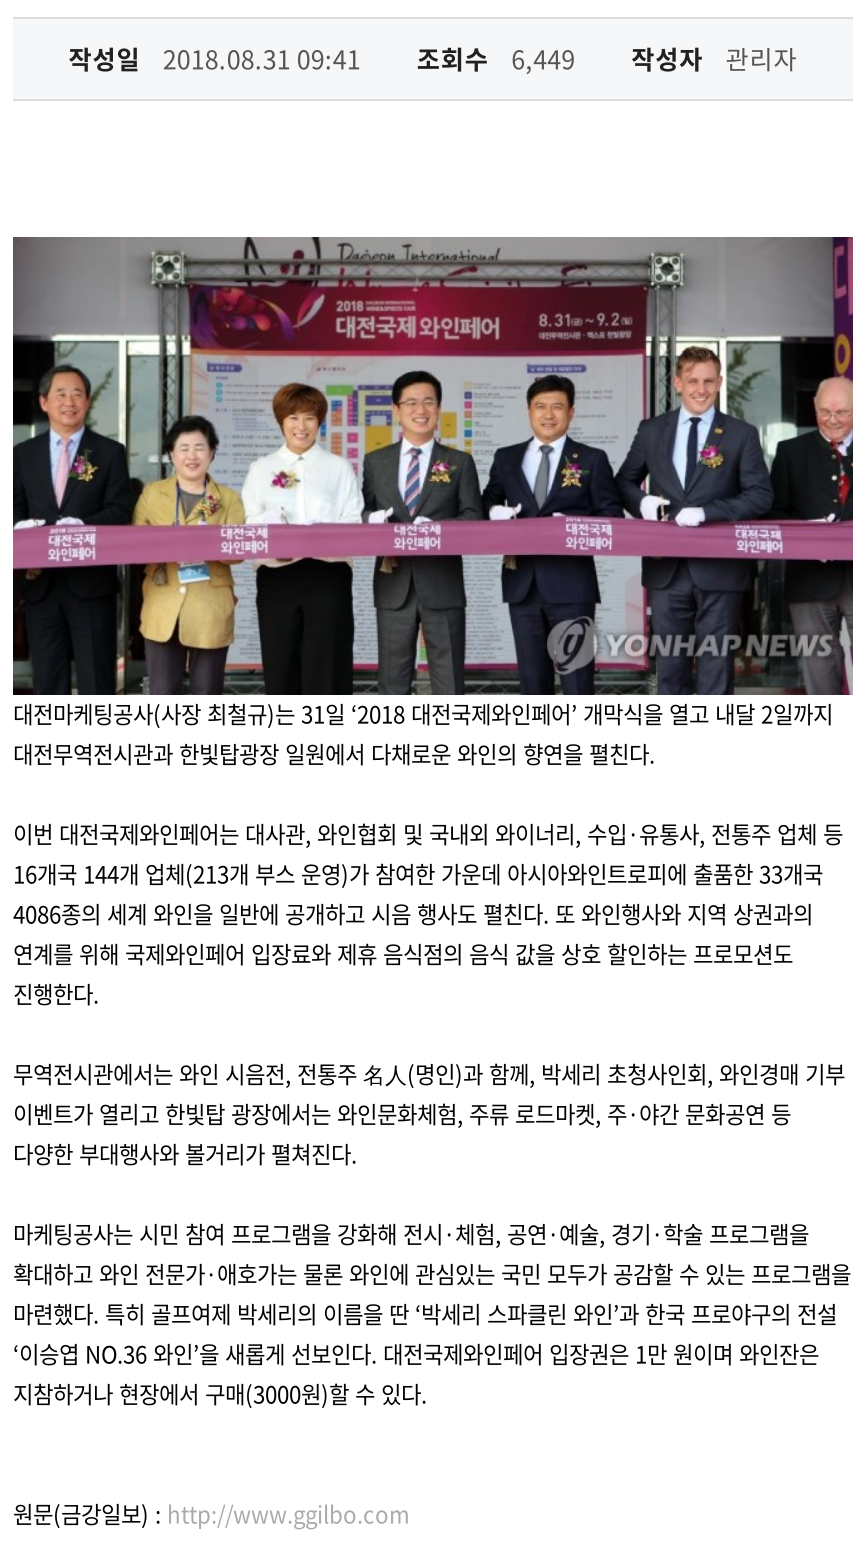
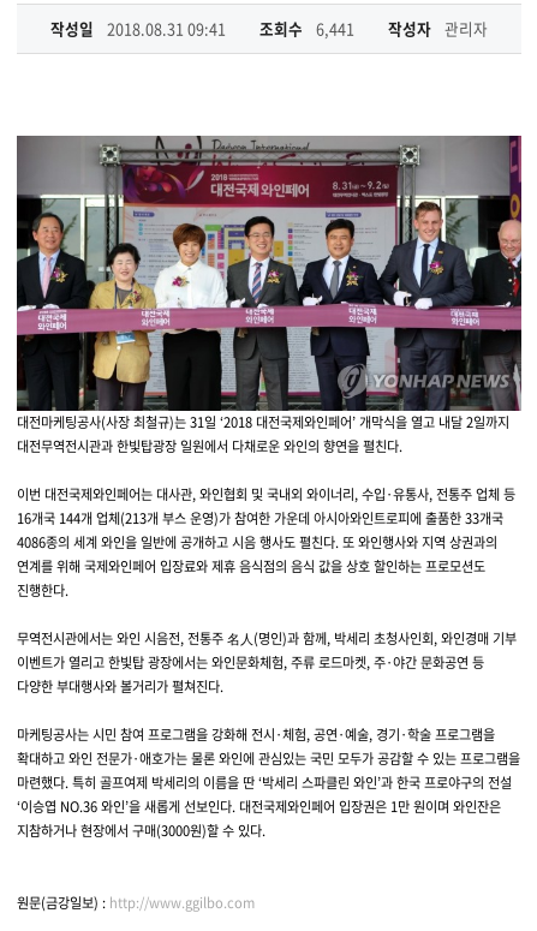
- 작성일 2018.08.31 09:41 조회수 6,449 작성자 관리자
+ 작성일 2018.08.31 09:41 조회수 6,441 작성자 관리자
